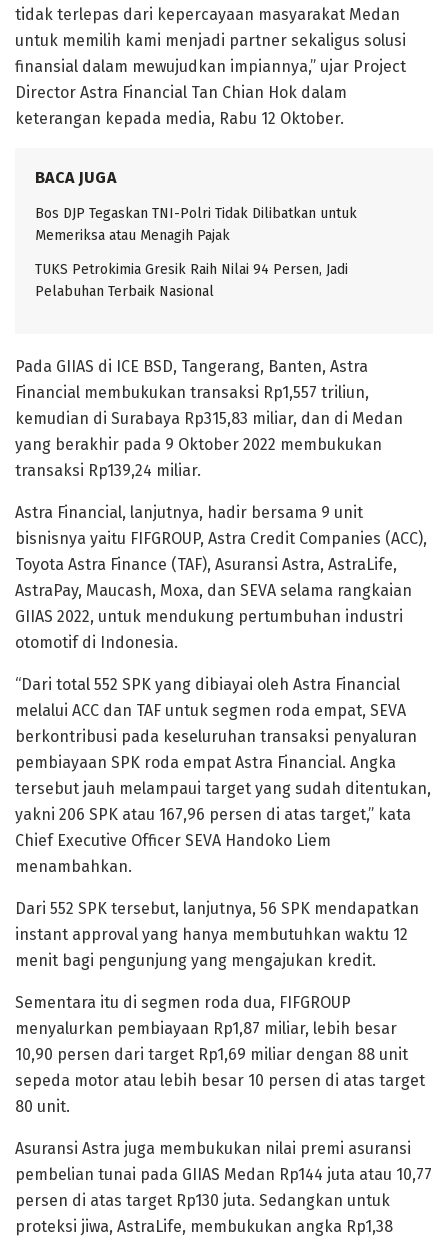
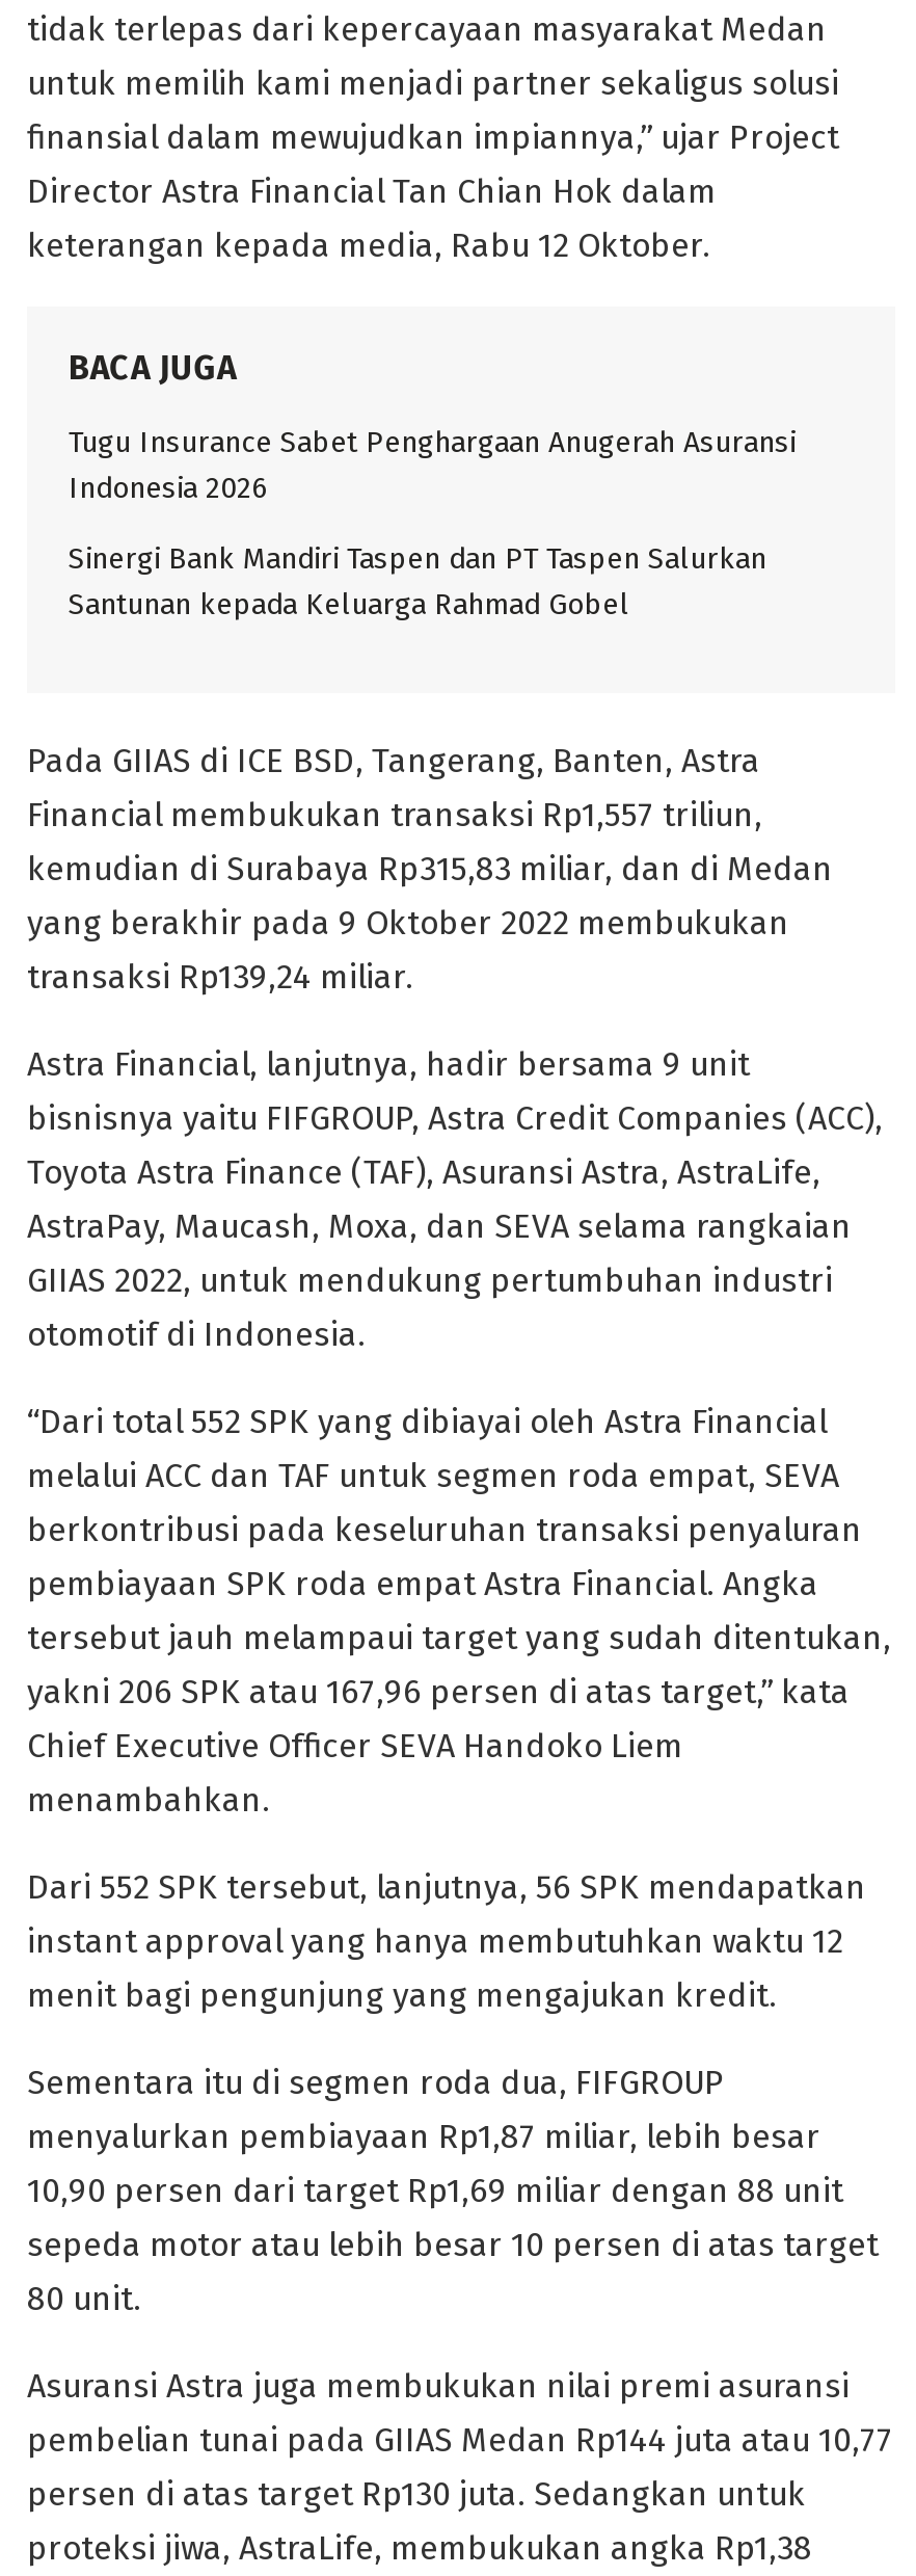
- Bos DJP Tegaskan TNI-Polri Tidak Dilibatkan untuk
- Memeriksa atau Menagih Pajak
+ Tugu Insurance Sabet Penghargaan Anugerah Asuransi
+ Indonesia 2026

- TUKS Petrokimia Gresik Raih Nilai 94 Persen, Jadi
- Pelabuhan Terbaik Nasional
+ Sinergi Bank Mandiri Taspen dan PT Taspen Salurkan
+ Santunan kepada Keluarga Rahmad Gobel
